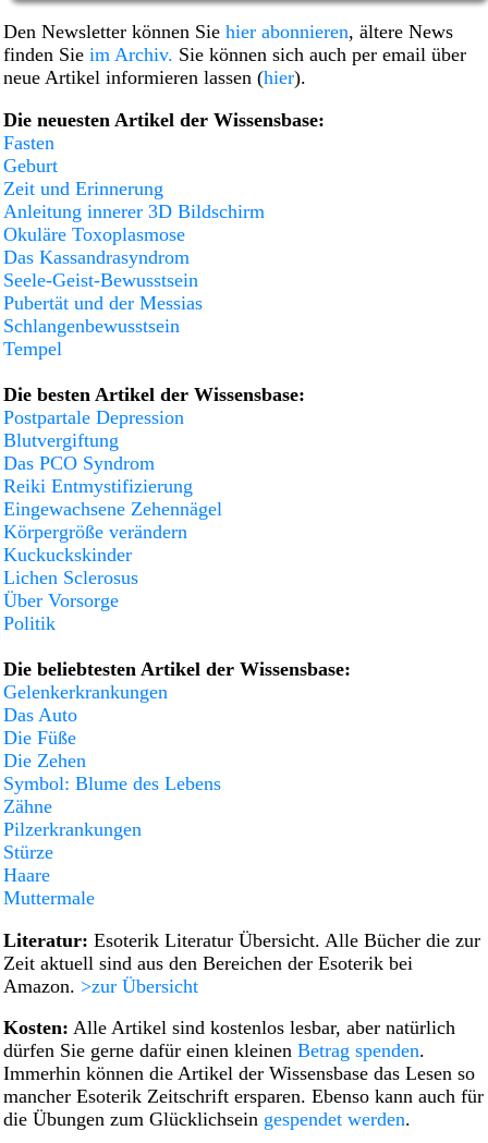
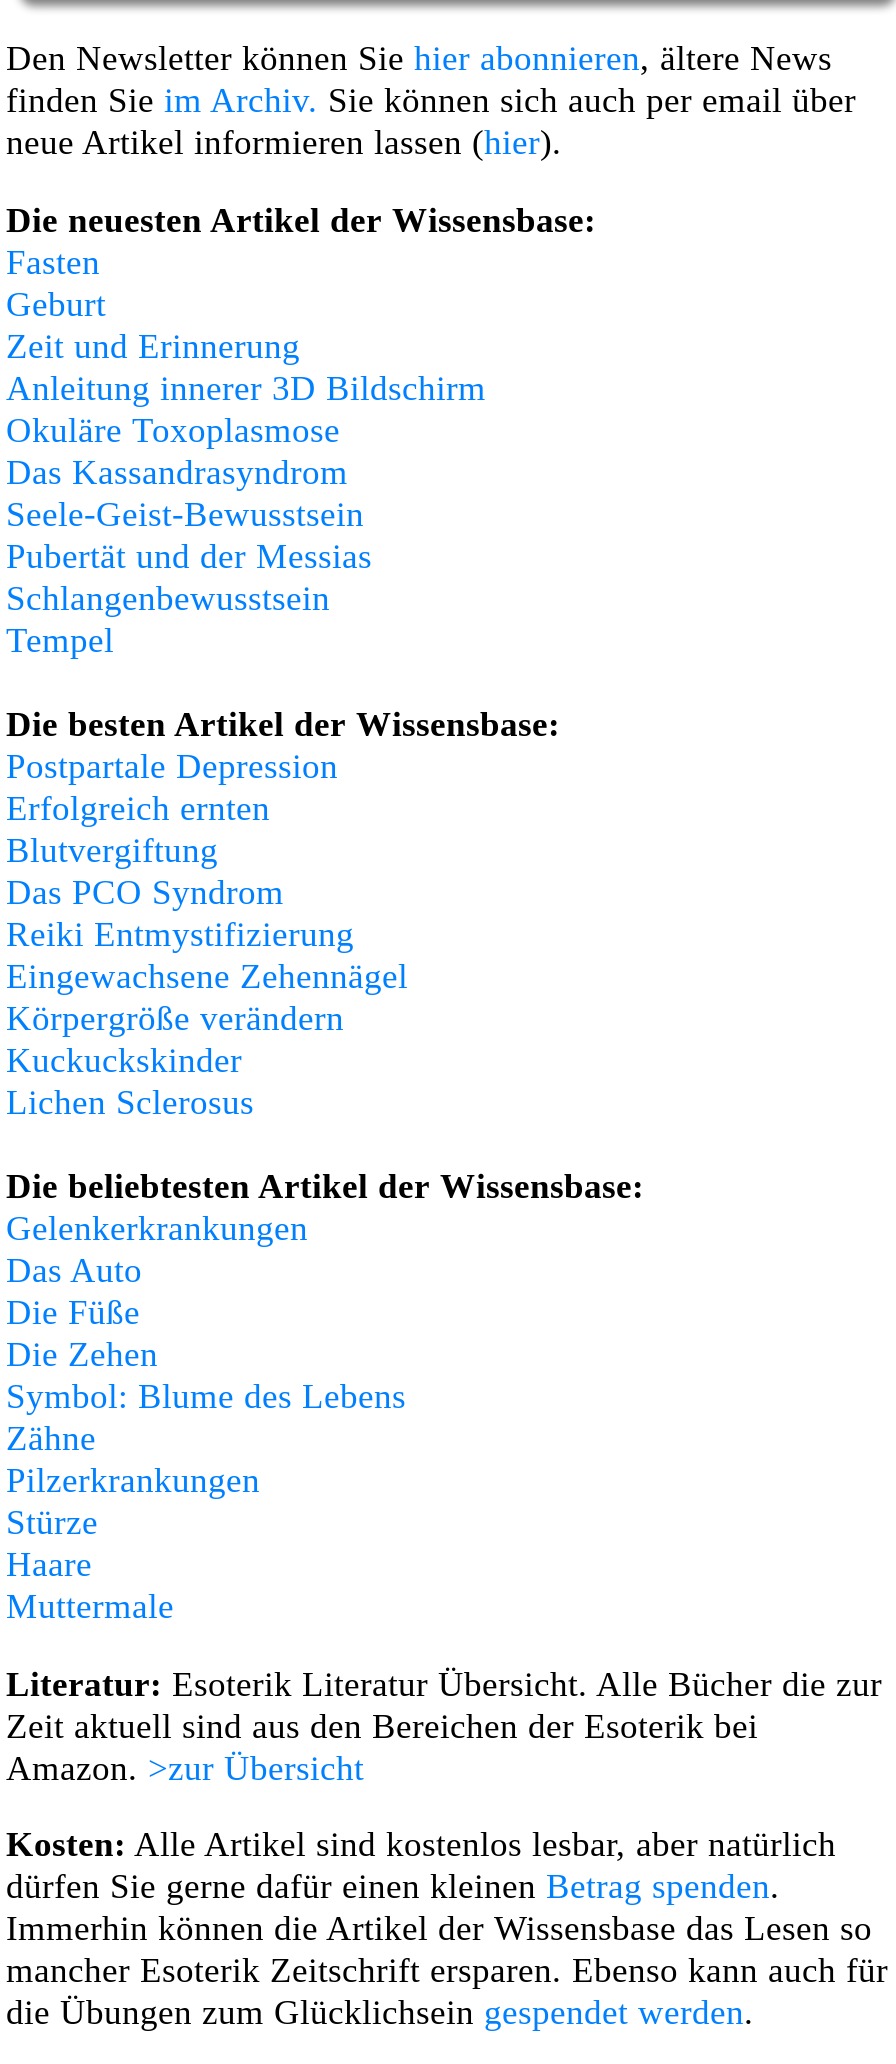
+ Erfolgreich ernten

moved down: Blutvergiftung | Das PCO Syndrom | Reiki Entmystifizierung | Eingewachsene Zehennägel | Körpergröße verändern | Kuckuckskinder | Lichen Sclerosus

- Über Vorsorge
- Politik
